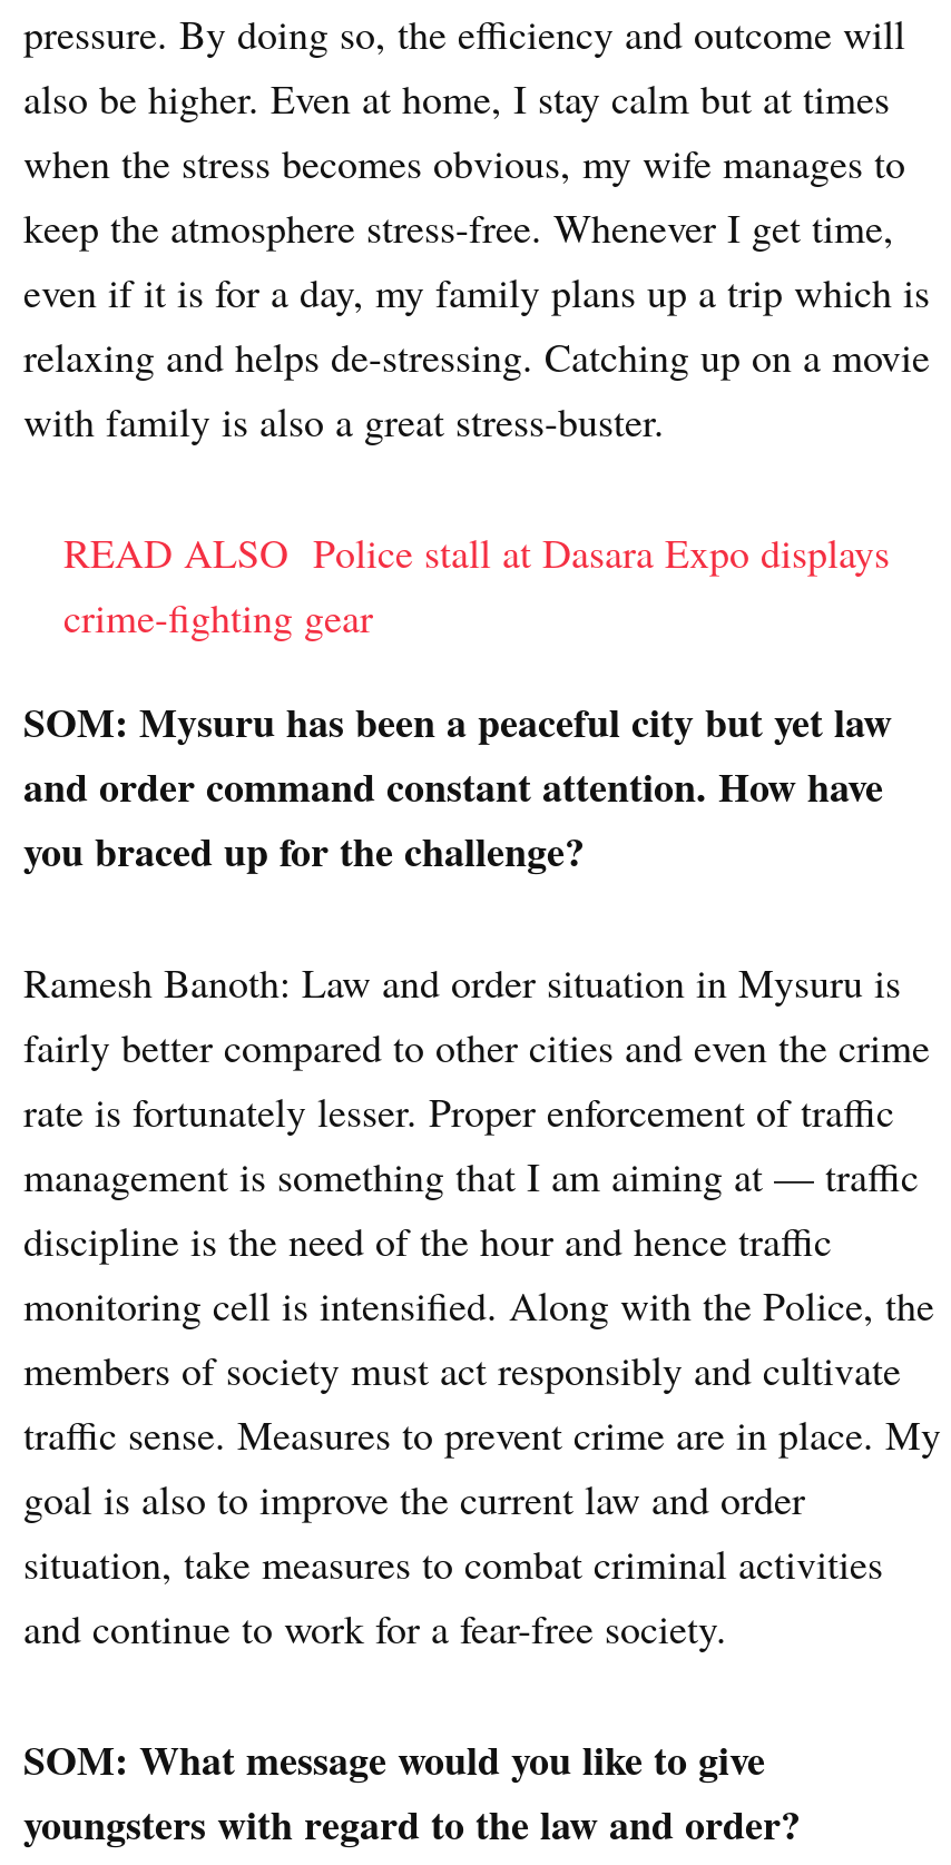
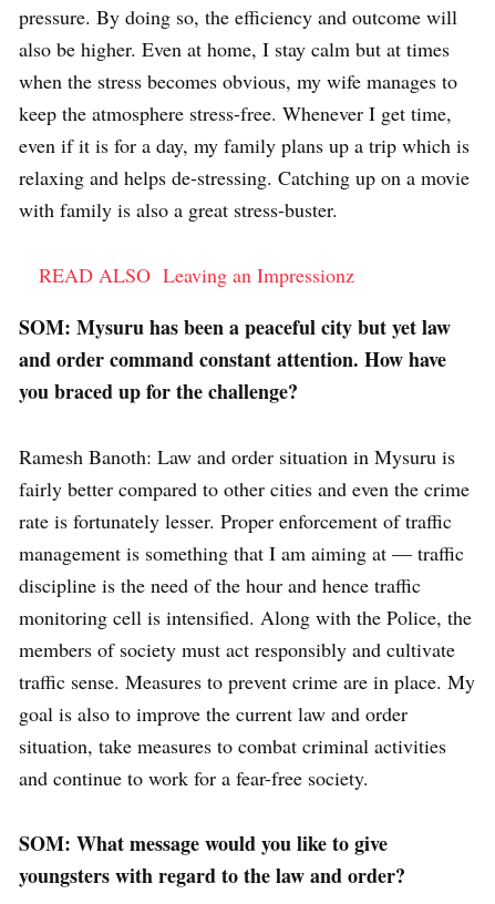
- READ ALSO Police stall at Dasara Expo displays
- crime-fighting gear
+ READ ALSO Leaving an Impressionz
